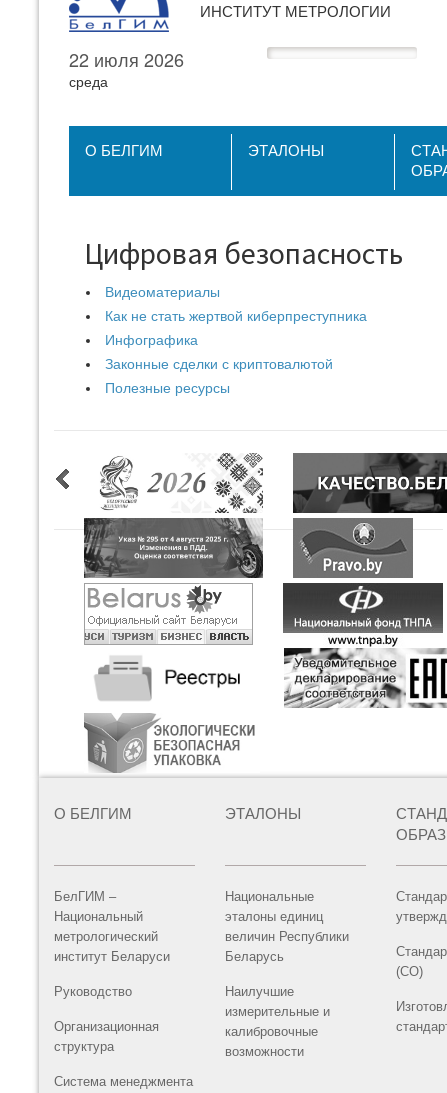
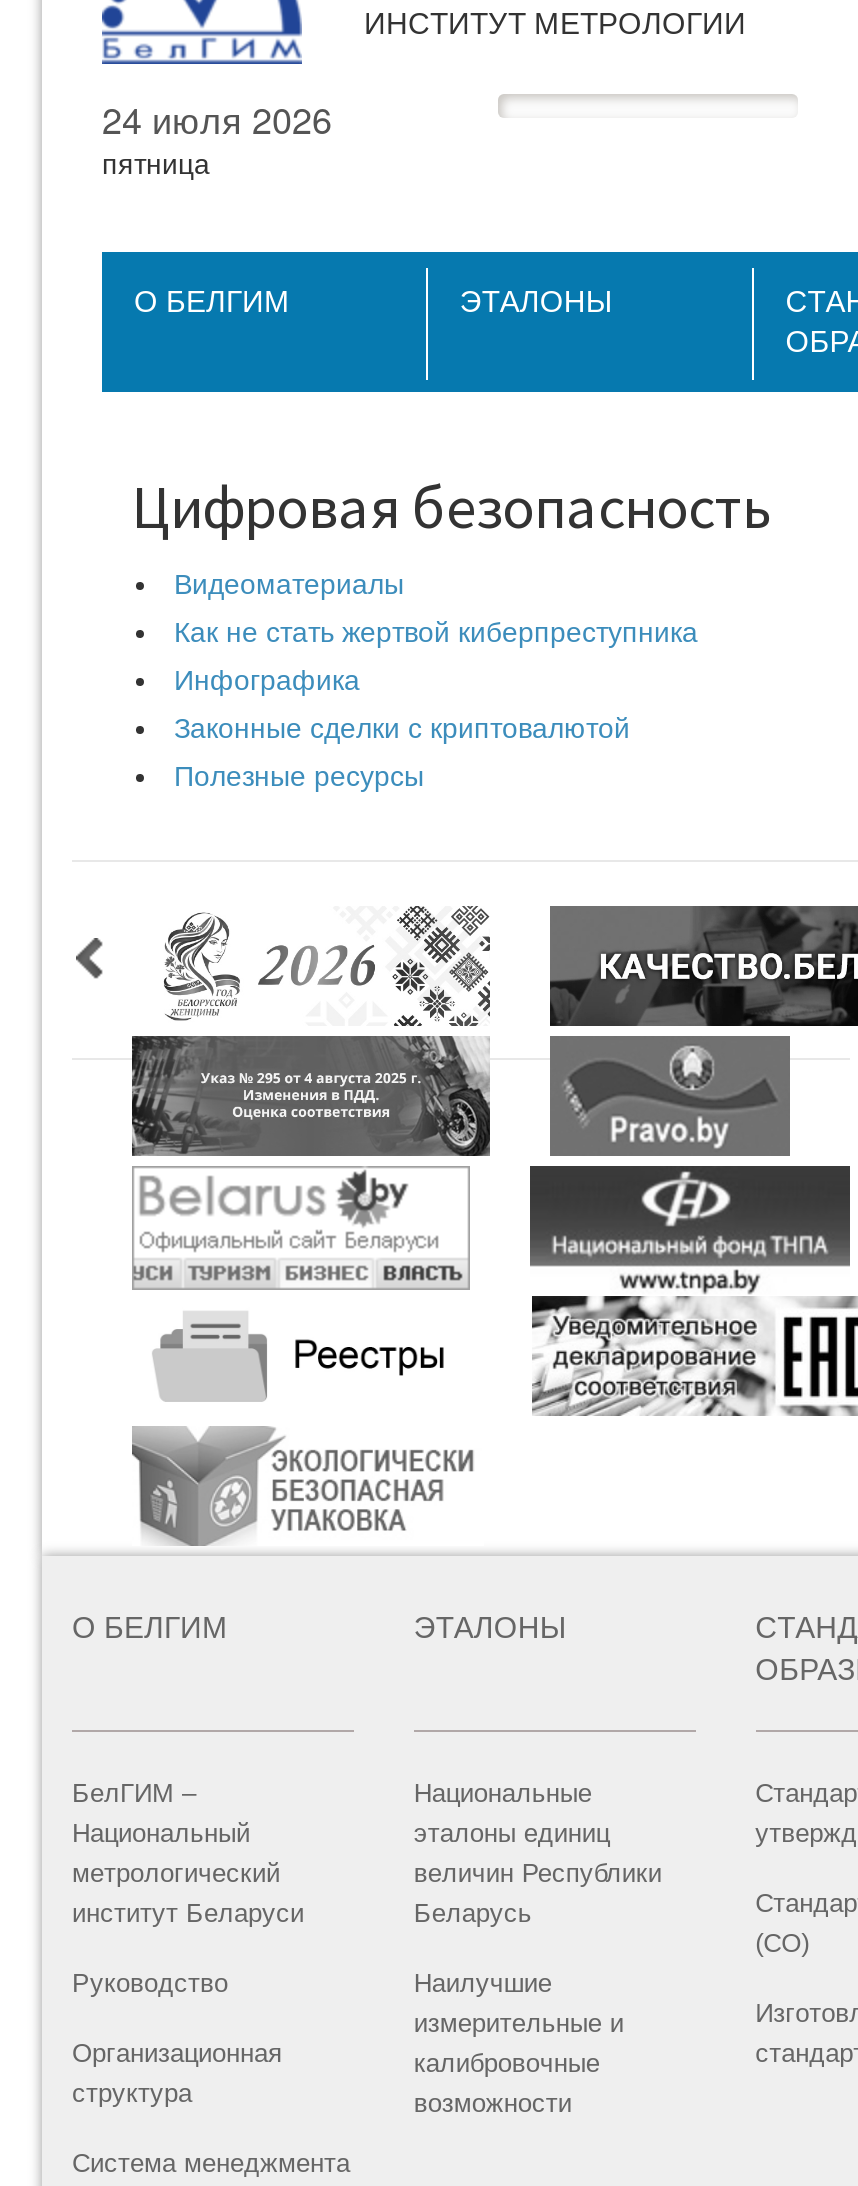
- 22 июля 2026
- среда
+ 24 июля 2026
+ пятница
